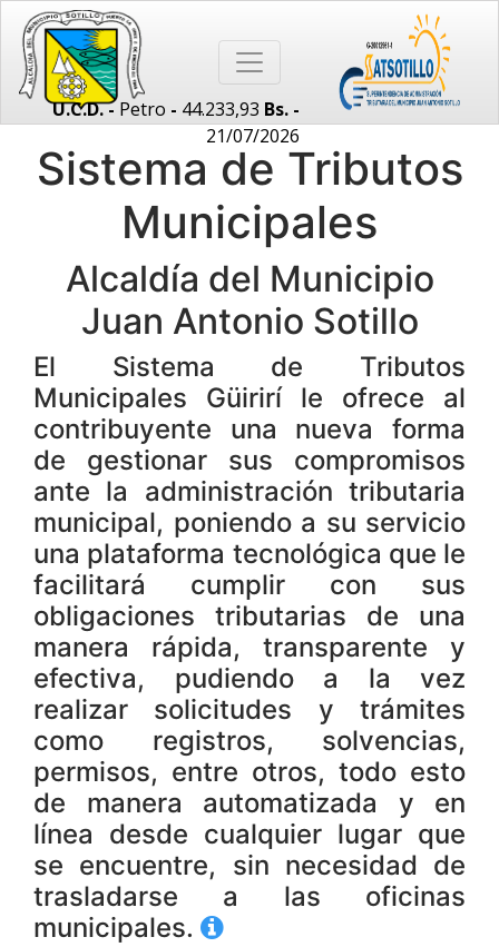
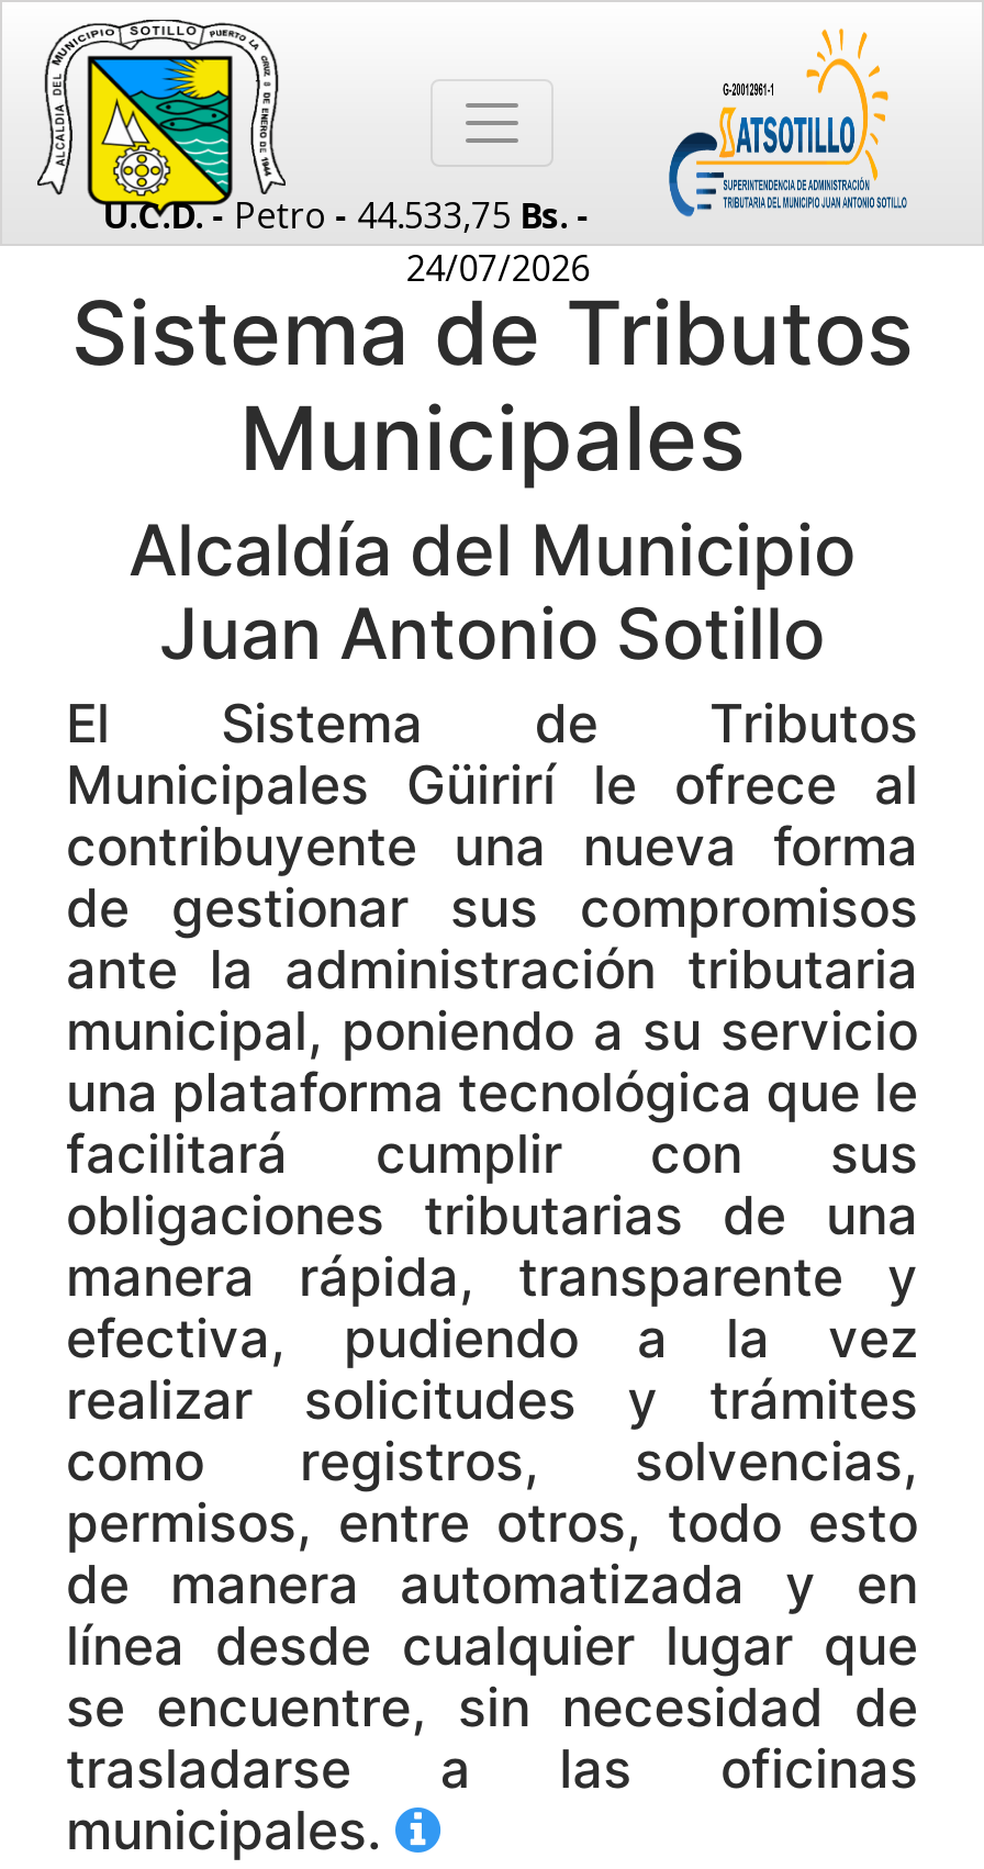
- U.C.D. -Petro - 44.233,93 Bs. -
+ U.C.D. -Petro - 44.533,75 Bs. -

- 21/07/2026
+ 24/07/2026
